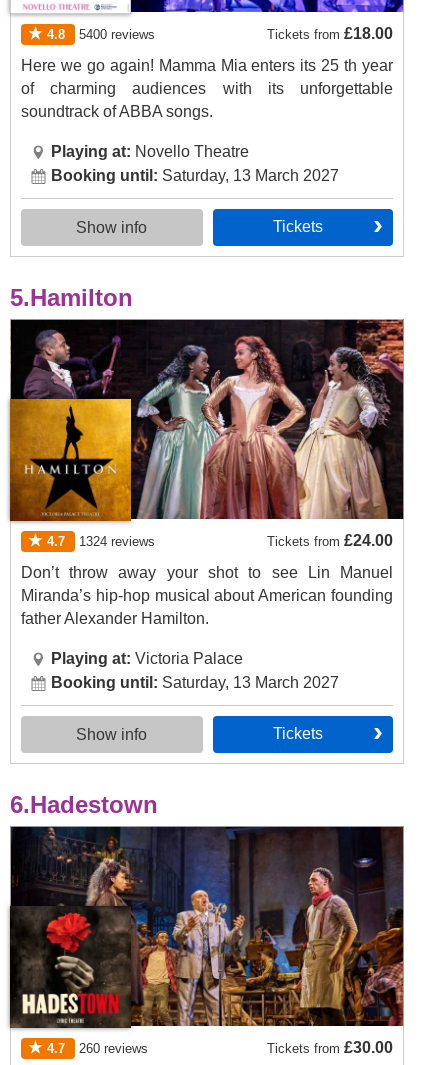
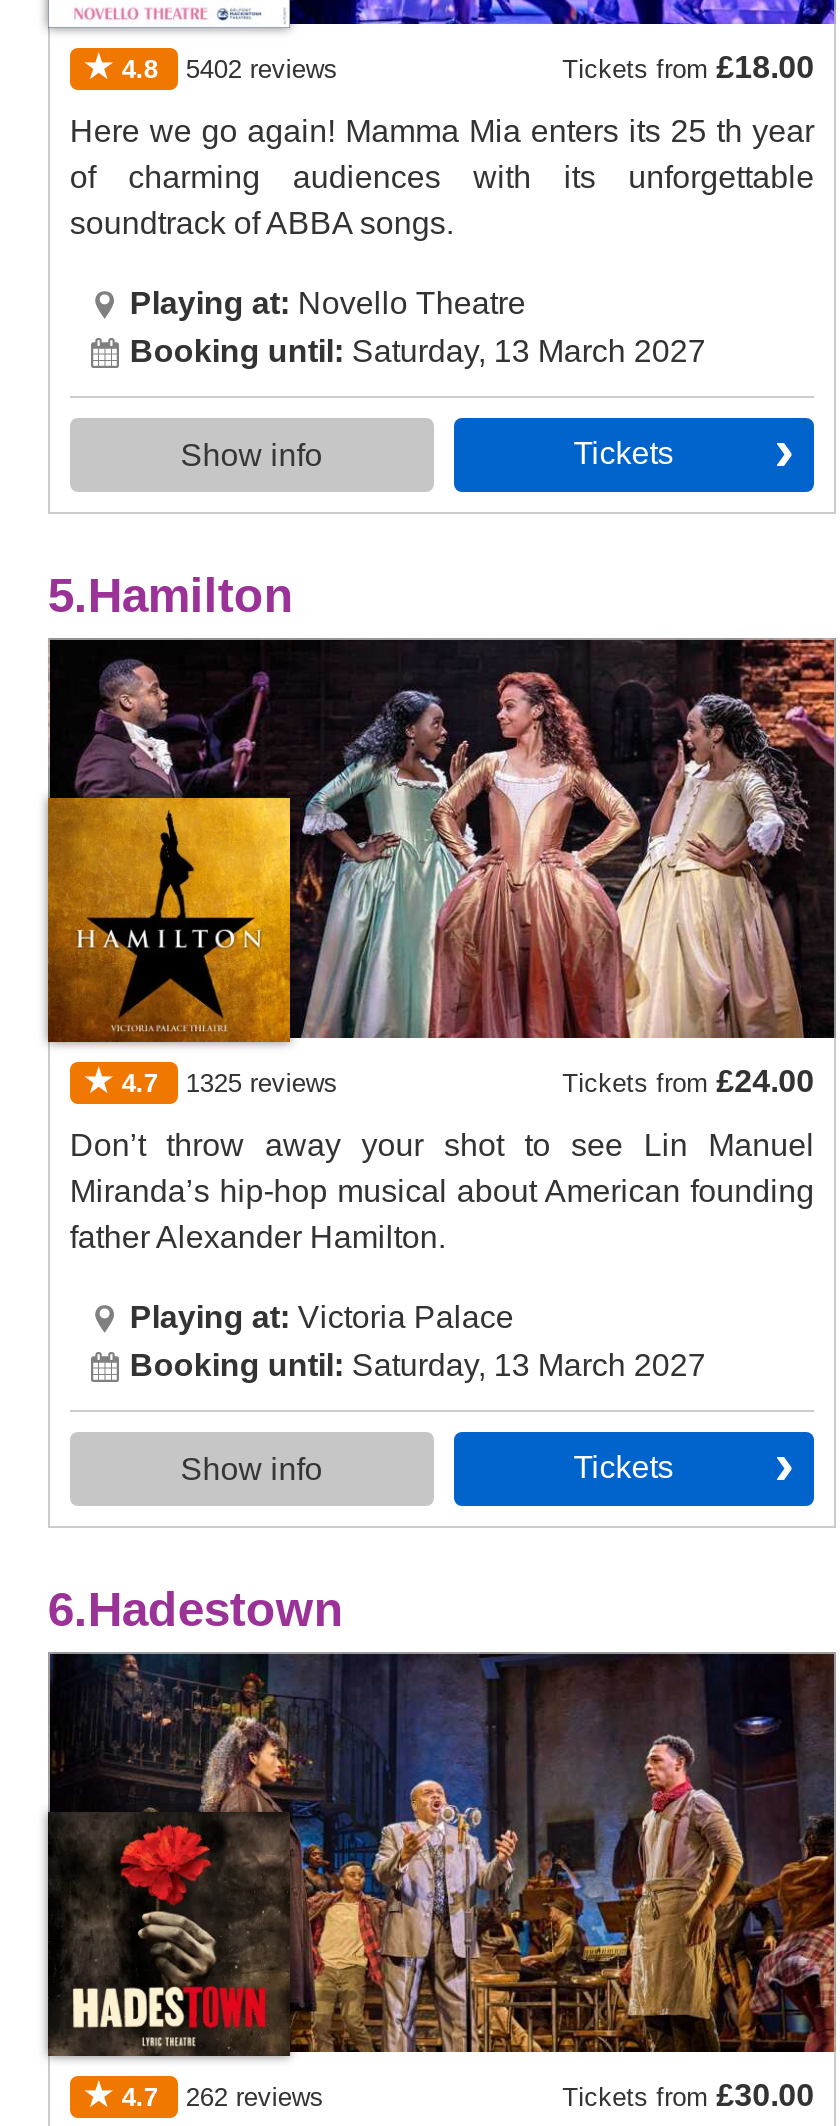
- 4.8 5400 reviews
+ 4.8 5402 reviews

- 4.7 1324 reviews
+ 4.7 1325 reviews

- 4.7 260 reviews
+ 4.7 262 reviews
